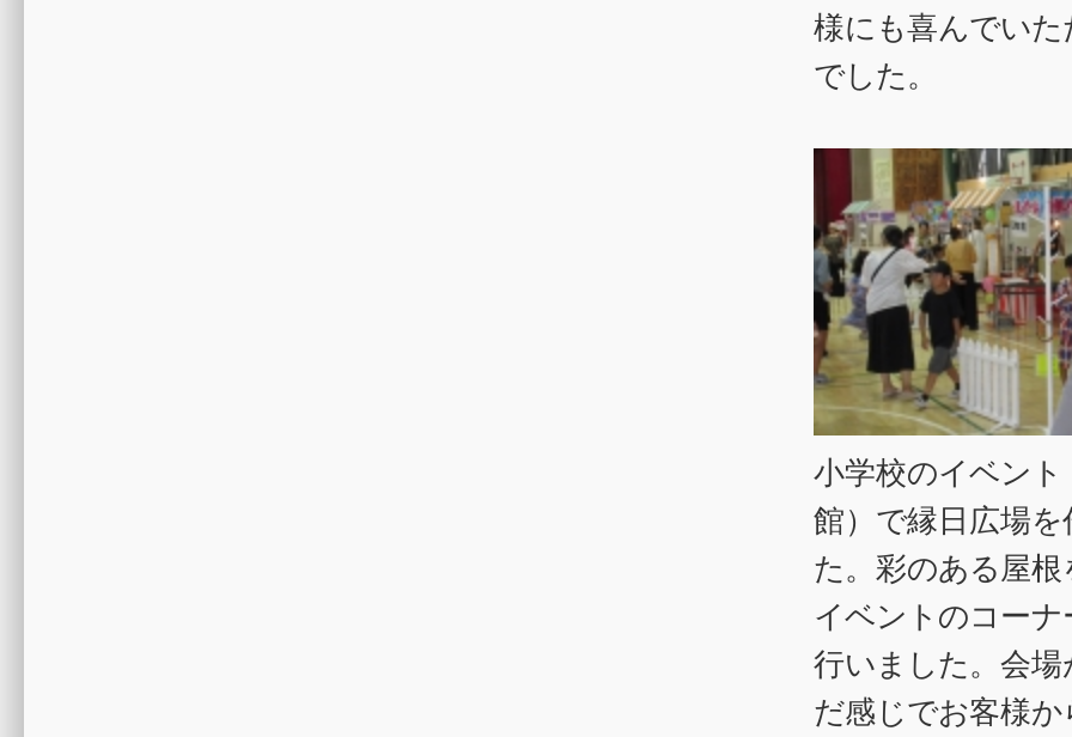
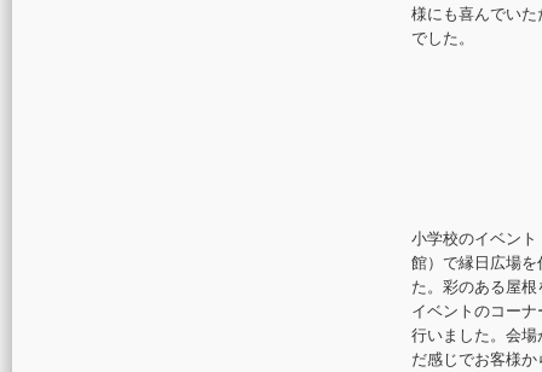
- [image]
